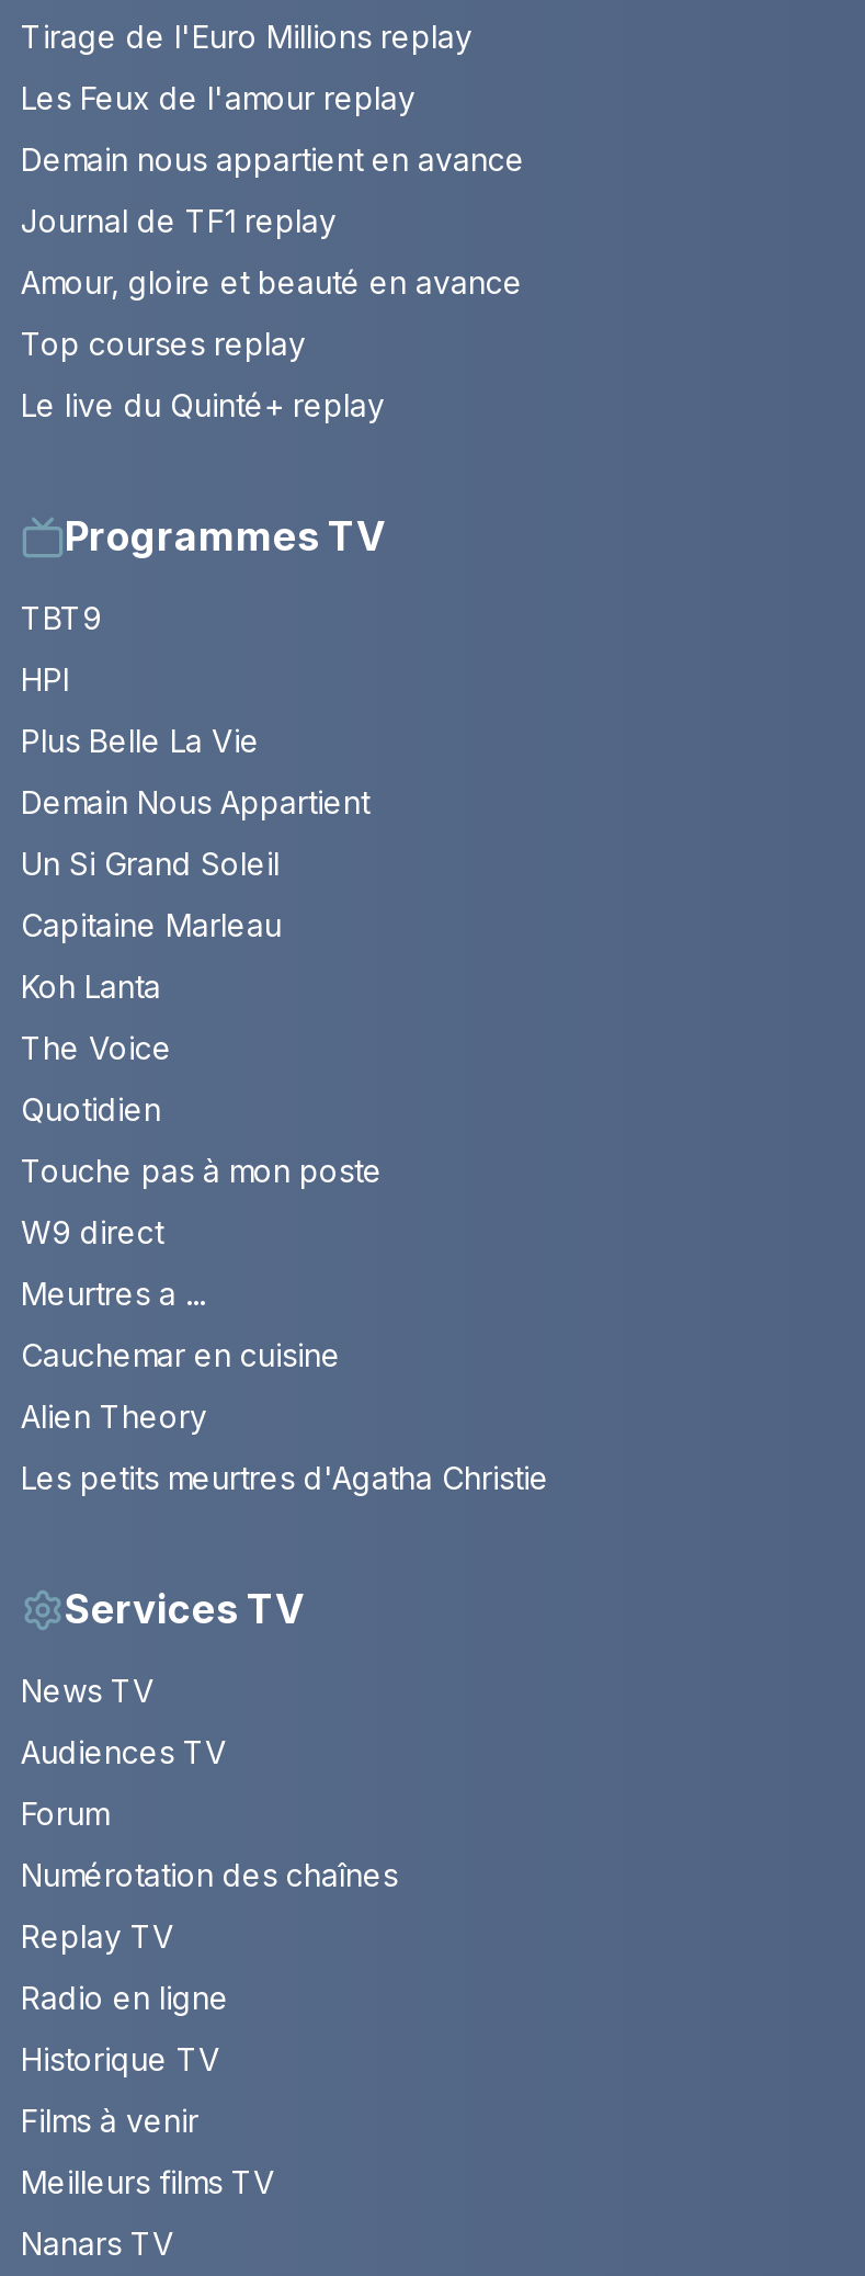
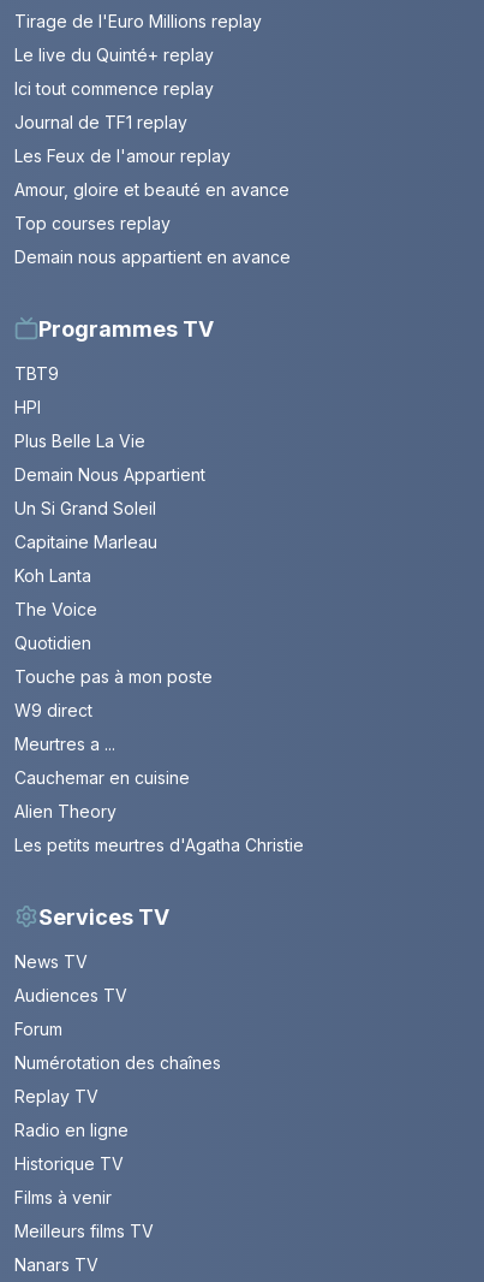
+ Ici tout commence replay

moved down: Les Feux de l'amour replay

moved down: Demain nous appartient en avance

moved up: Le live du Quinté+ replay
